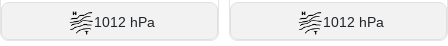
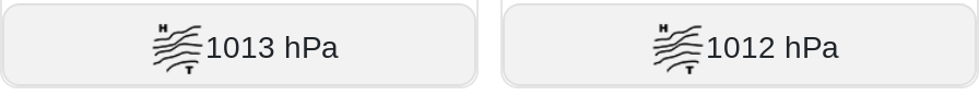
- 1012 hPa
+ 1013 hPa
